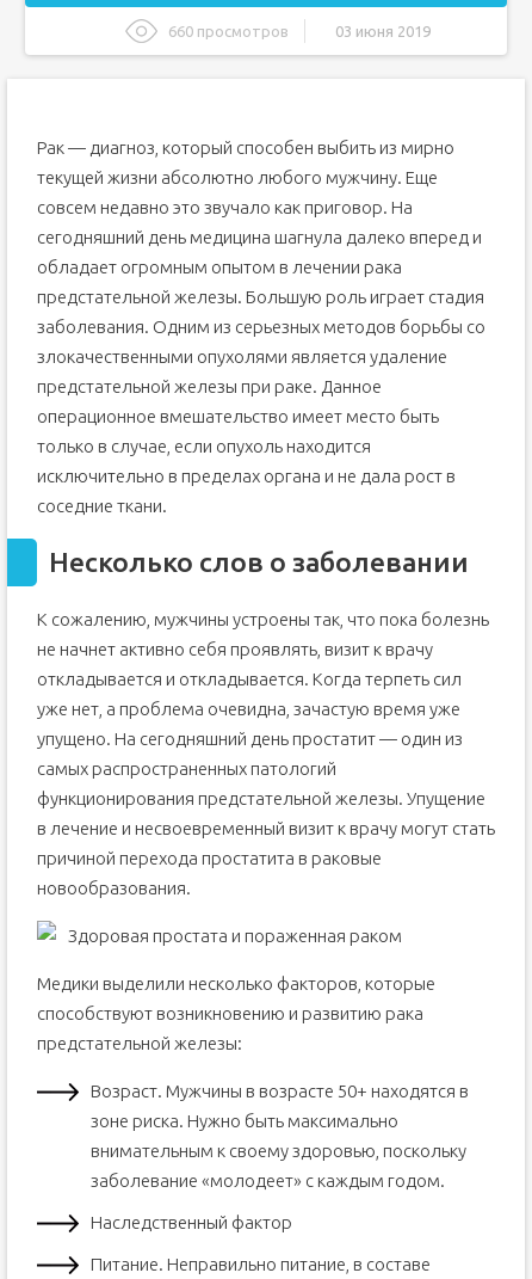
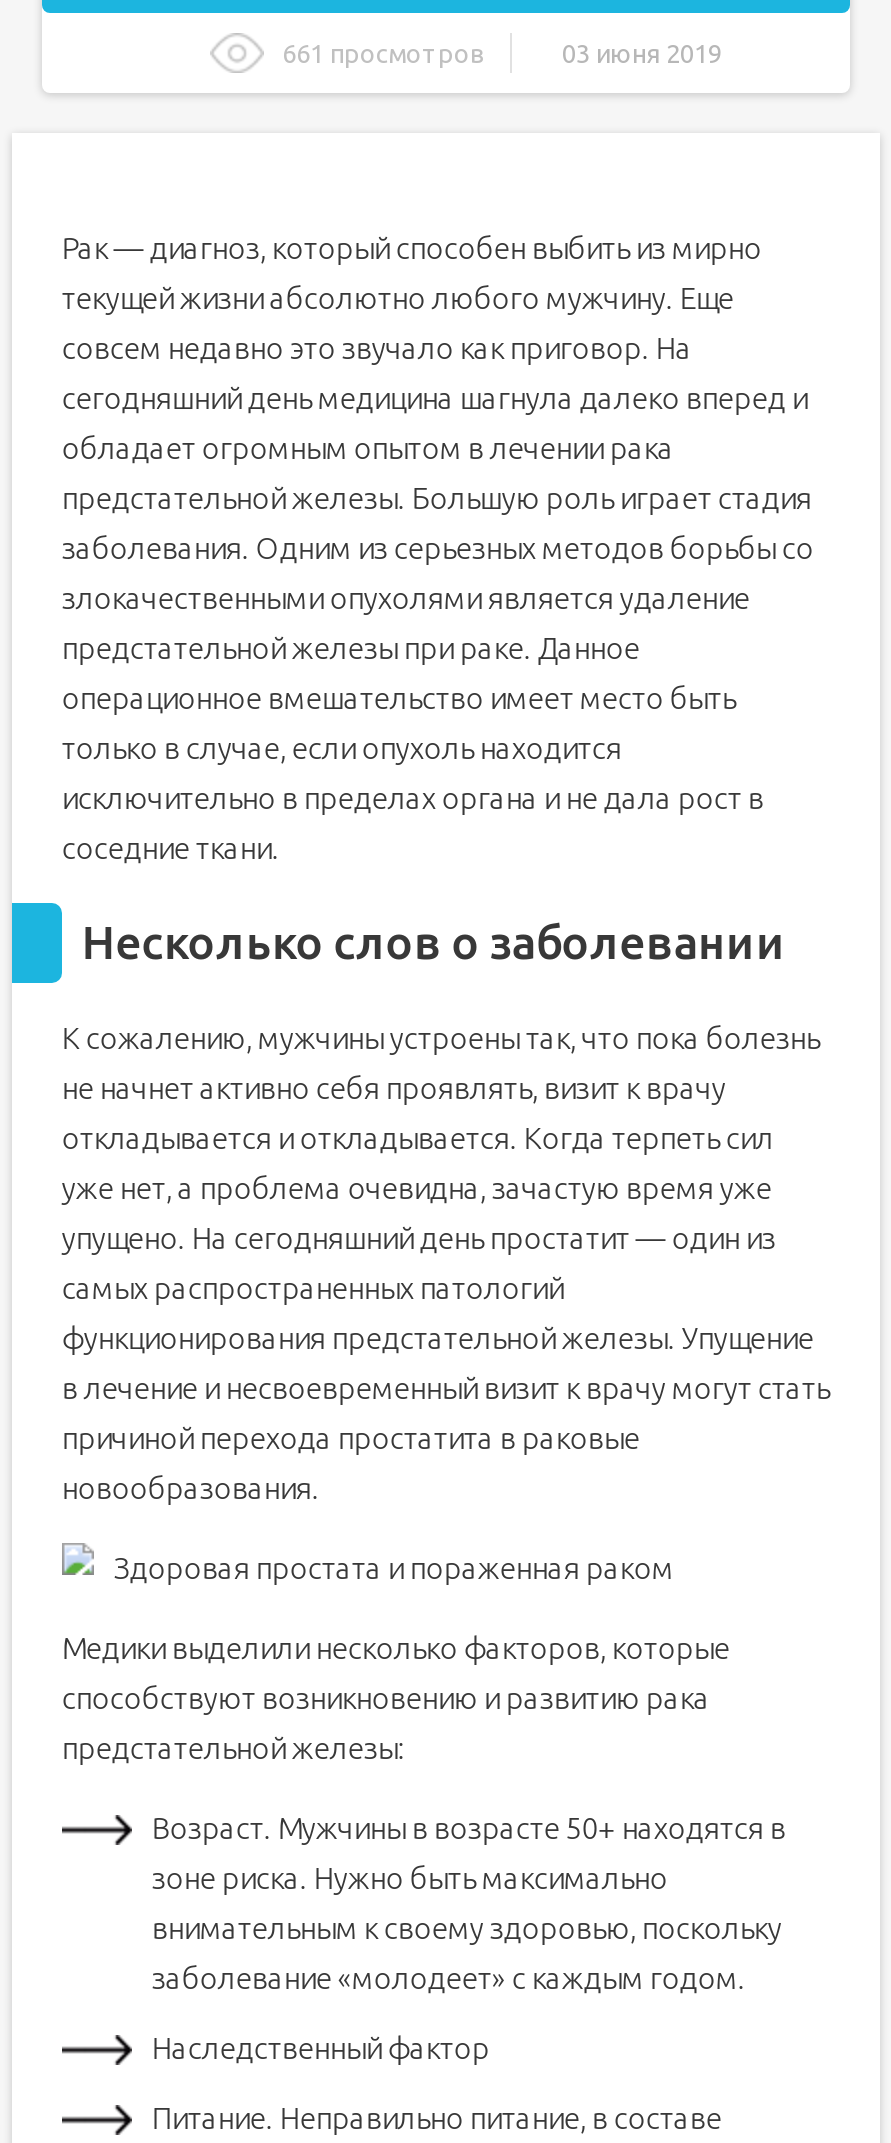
- 660 просмотров
+ 661 просмотров
